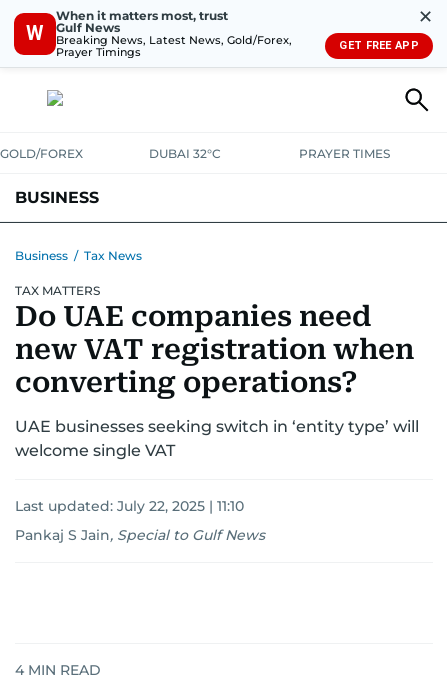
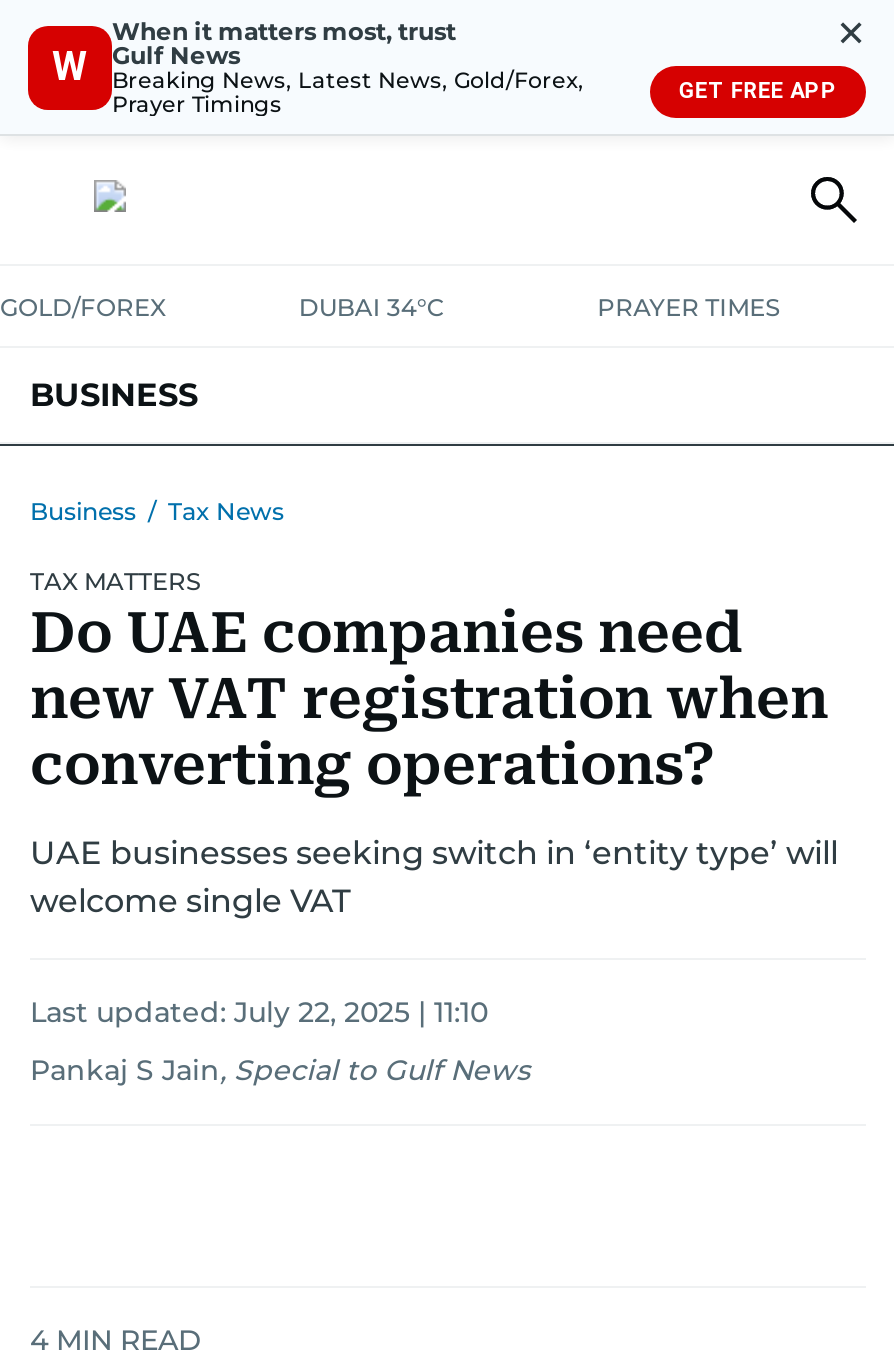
- DUBAI 32°C
+ DUBAI 34°C
